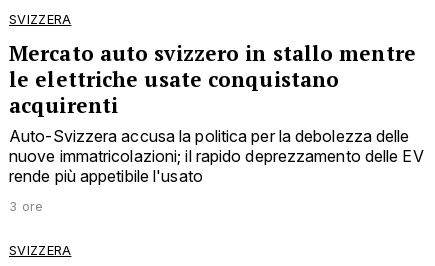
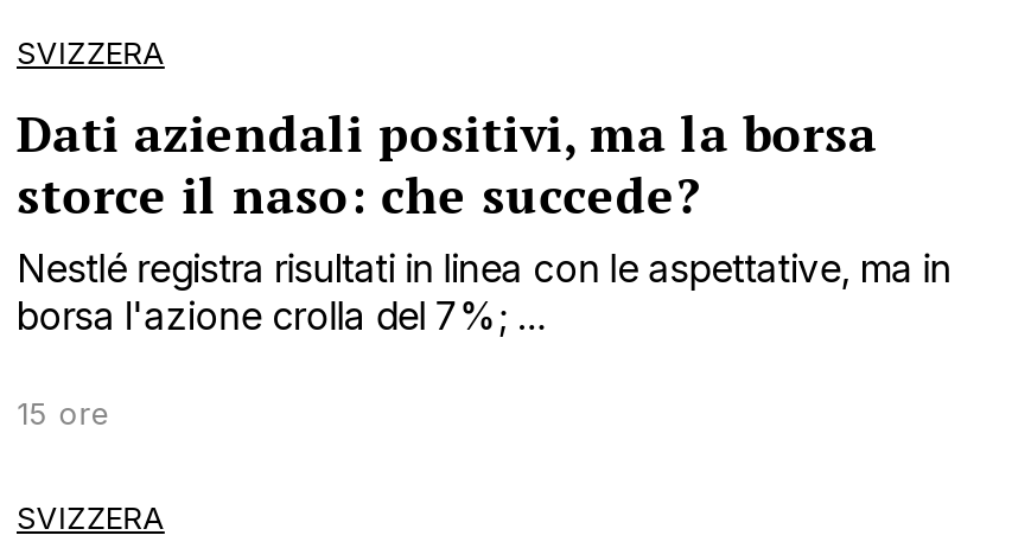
- Mercato auto svizzero in stallo mentre
- le elettriche usate conquistano
- acquirenti
- Auto-Svizzera accusa la politica per la debolezza delle
- nuove immatricolazioni; il rapido deprezzamento delle EV
- rende più appetibile l'usato
+ Dati aziendali positivi, ma la borsa
+ storce il naso: che succede?
+ Nestlé registra risultati in linea con le aspettative, ma in
+ borsa l'azione crolla del 7%; ...

- 3 ore
+ 15 ore
